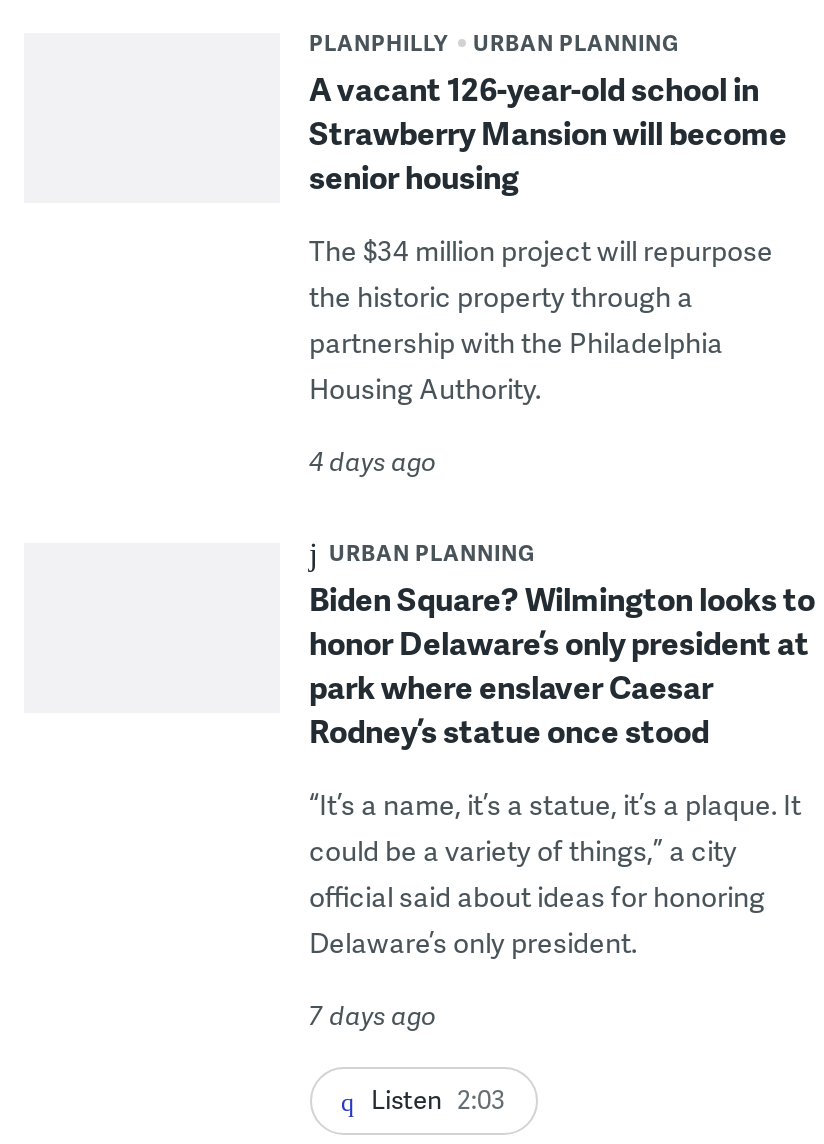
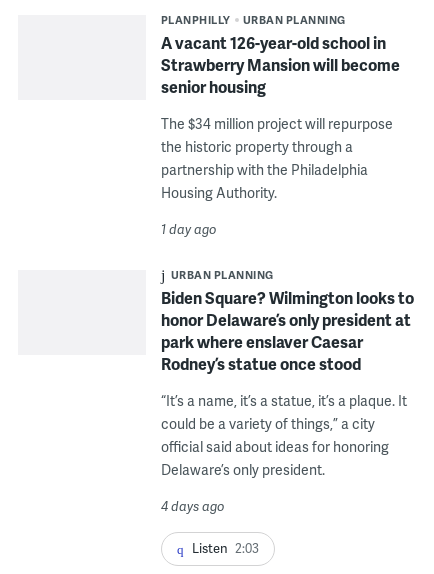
- 4 days ago
+ 1 day ago

- 7 days ago
+ 4 days ago
